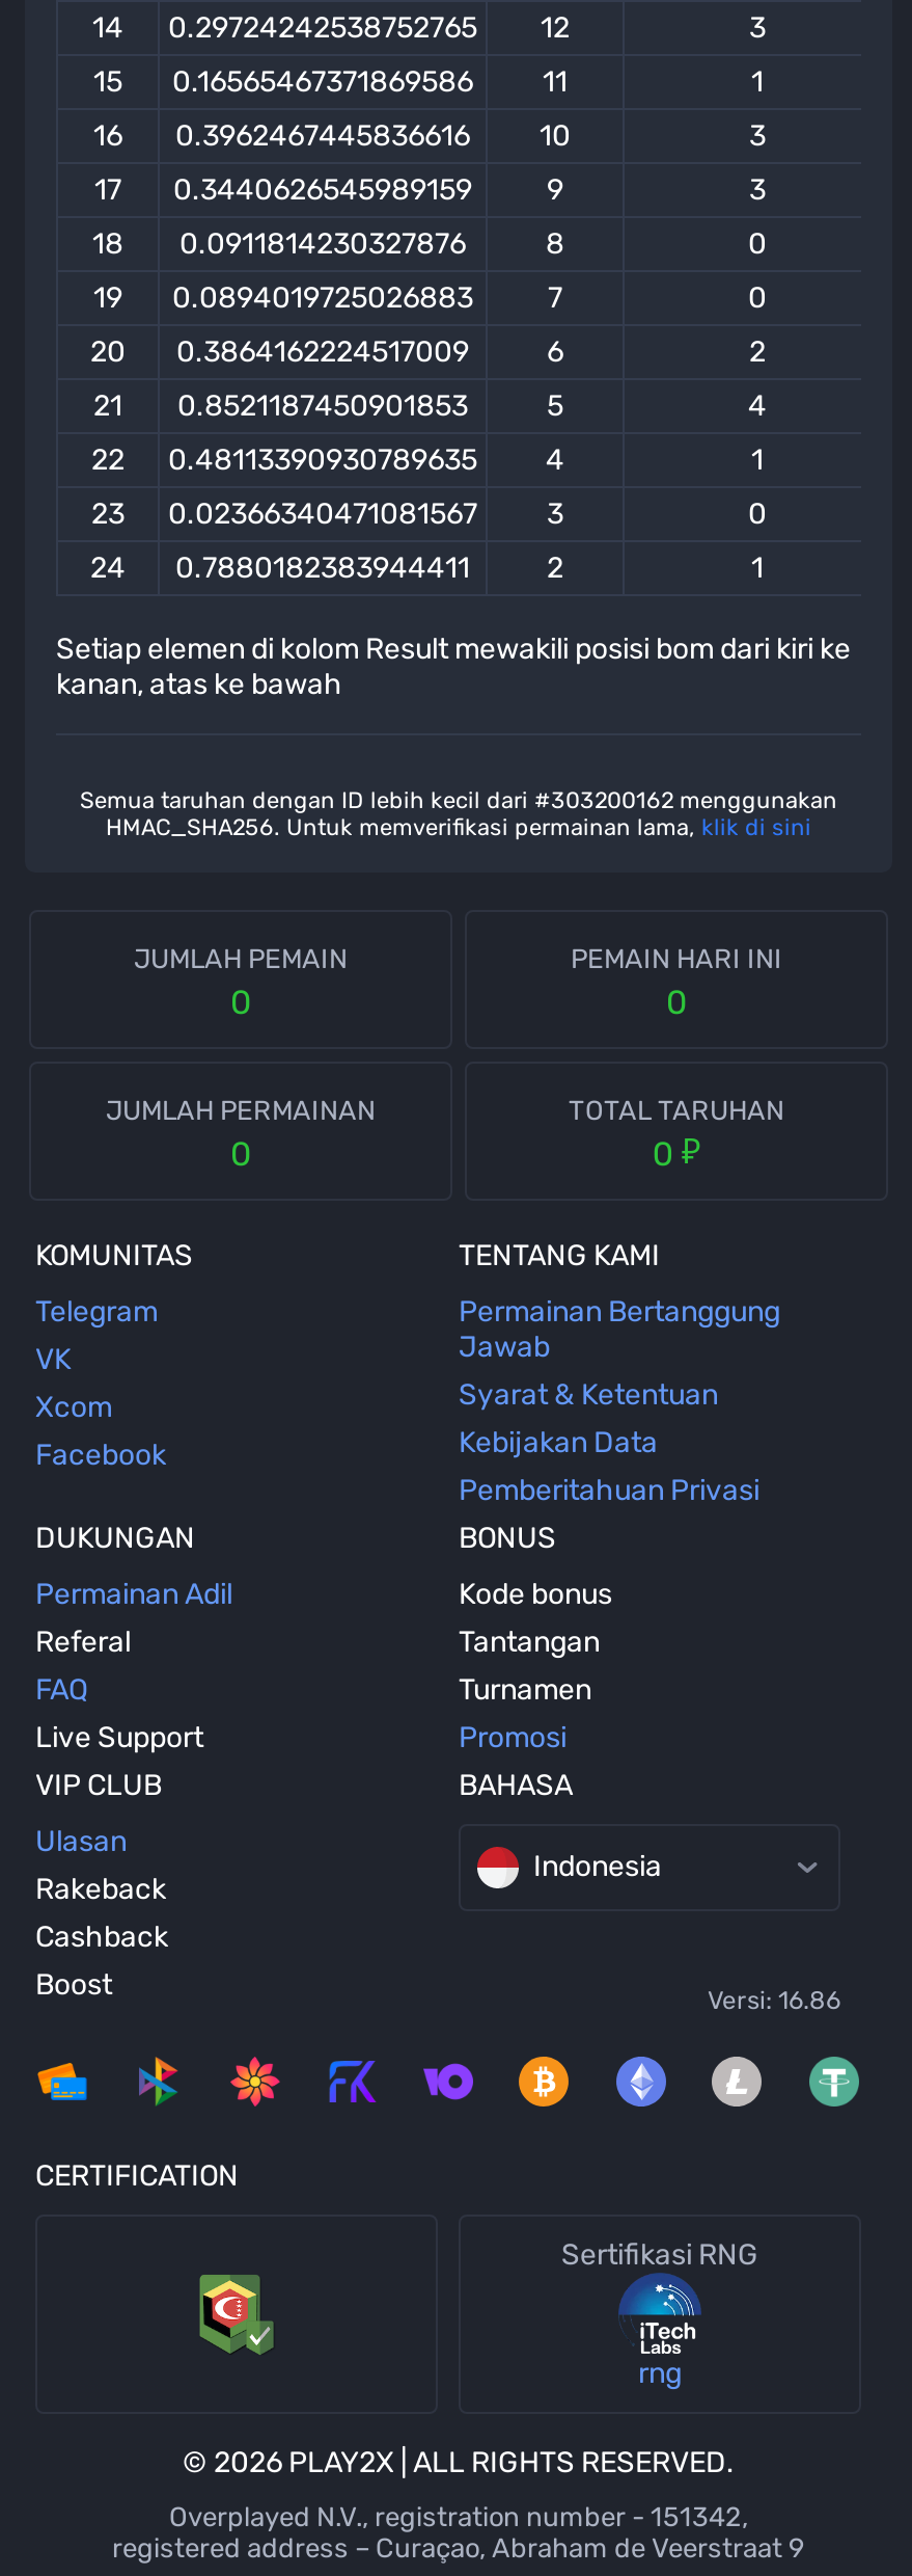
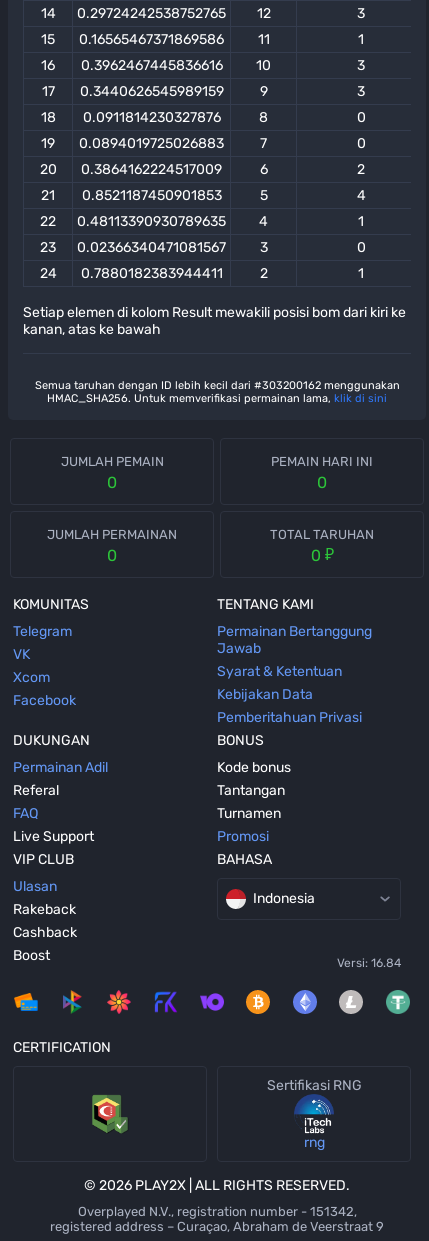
- Versi: 16.86
+ Versi: 16.84
